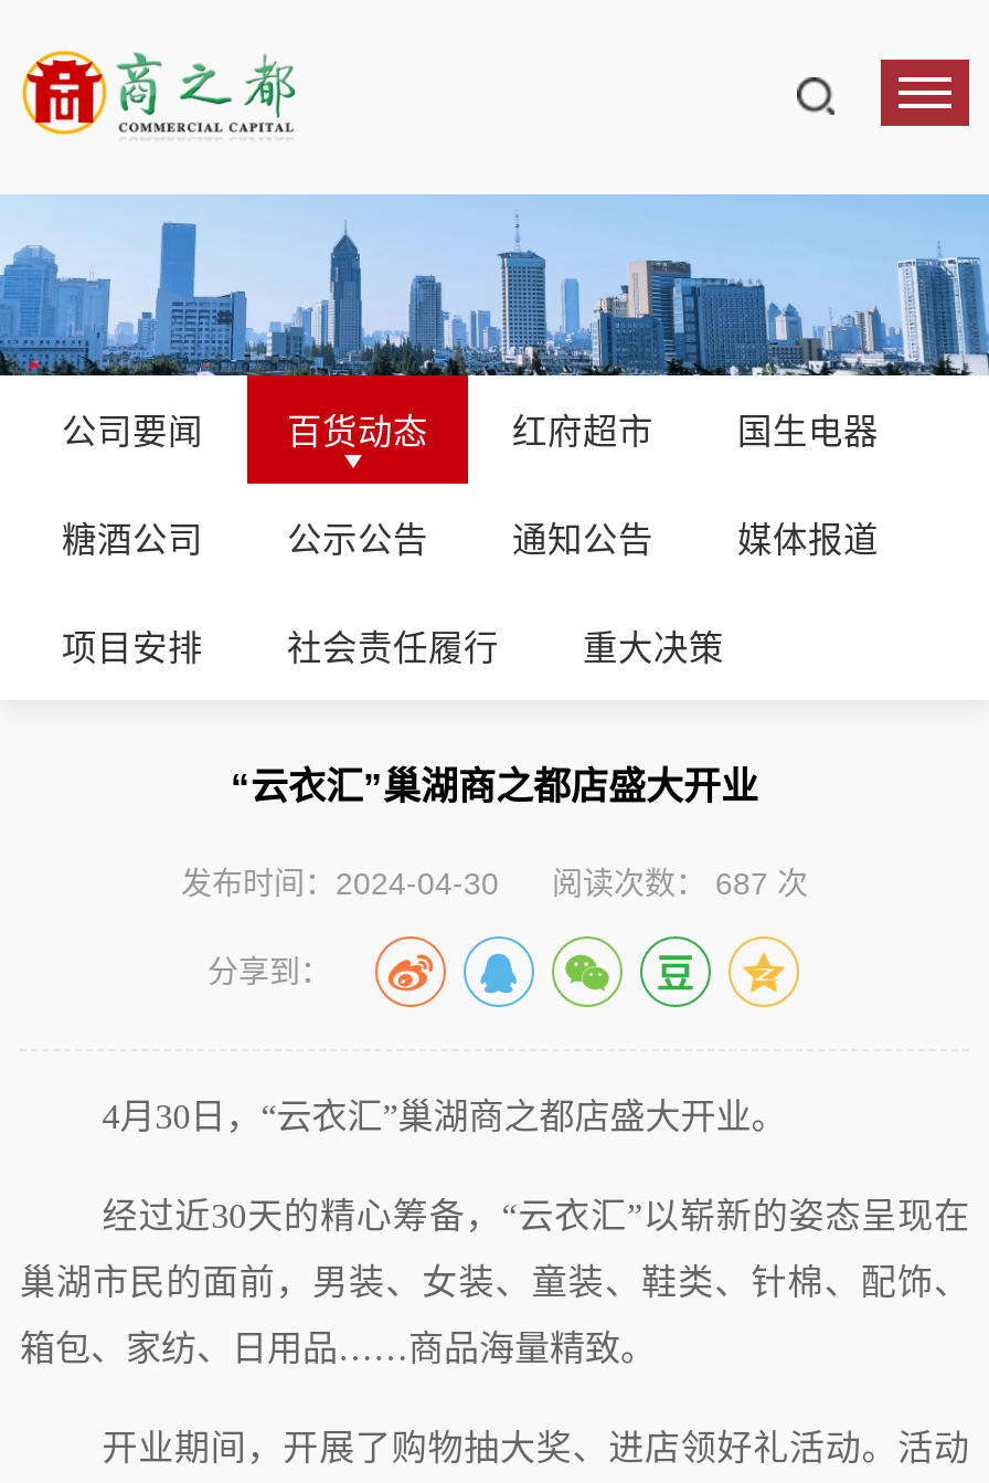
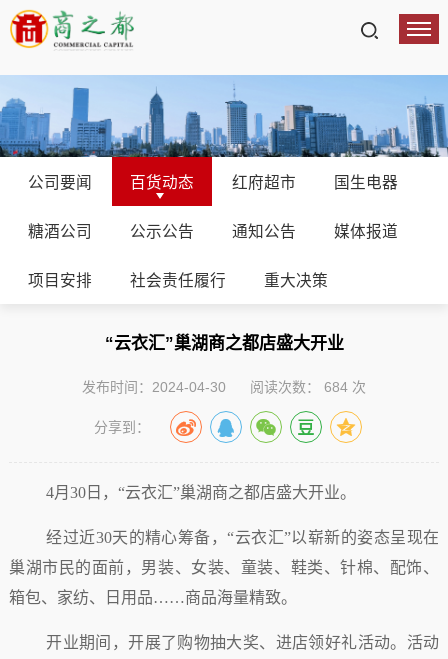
- 发布时间：2024-04-30 阅读次数：687次
+ 发布时间：2024-04-30 阅读次数：684次
